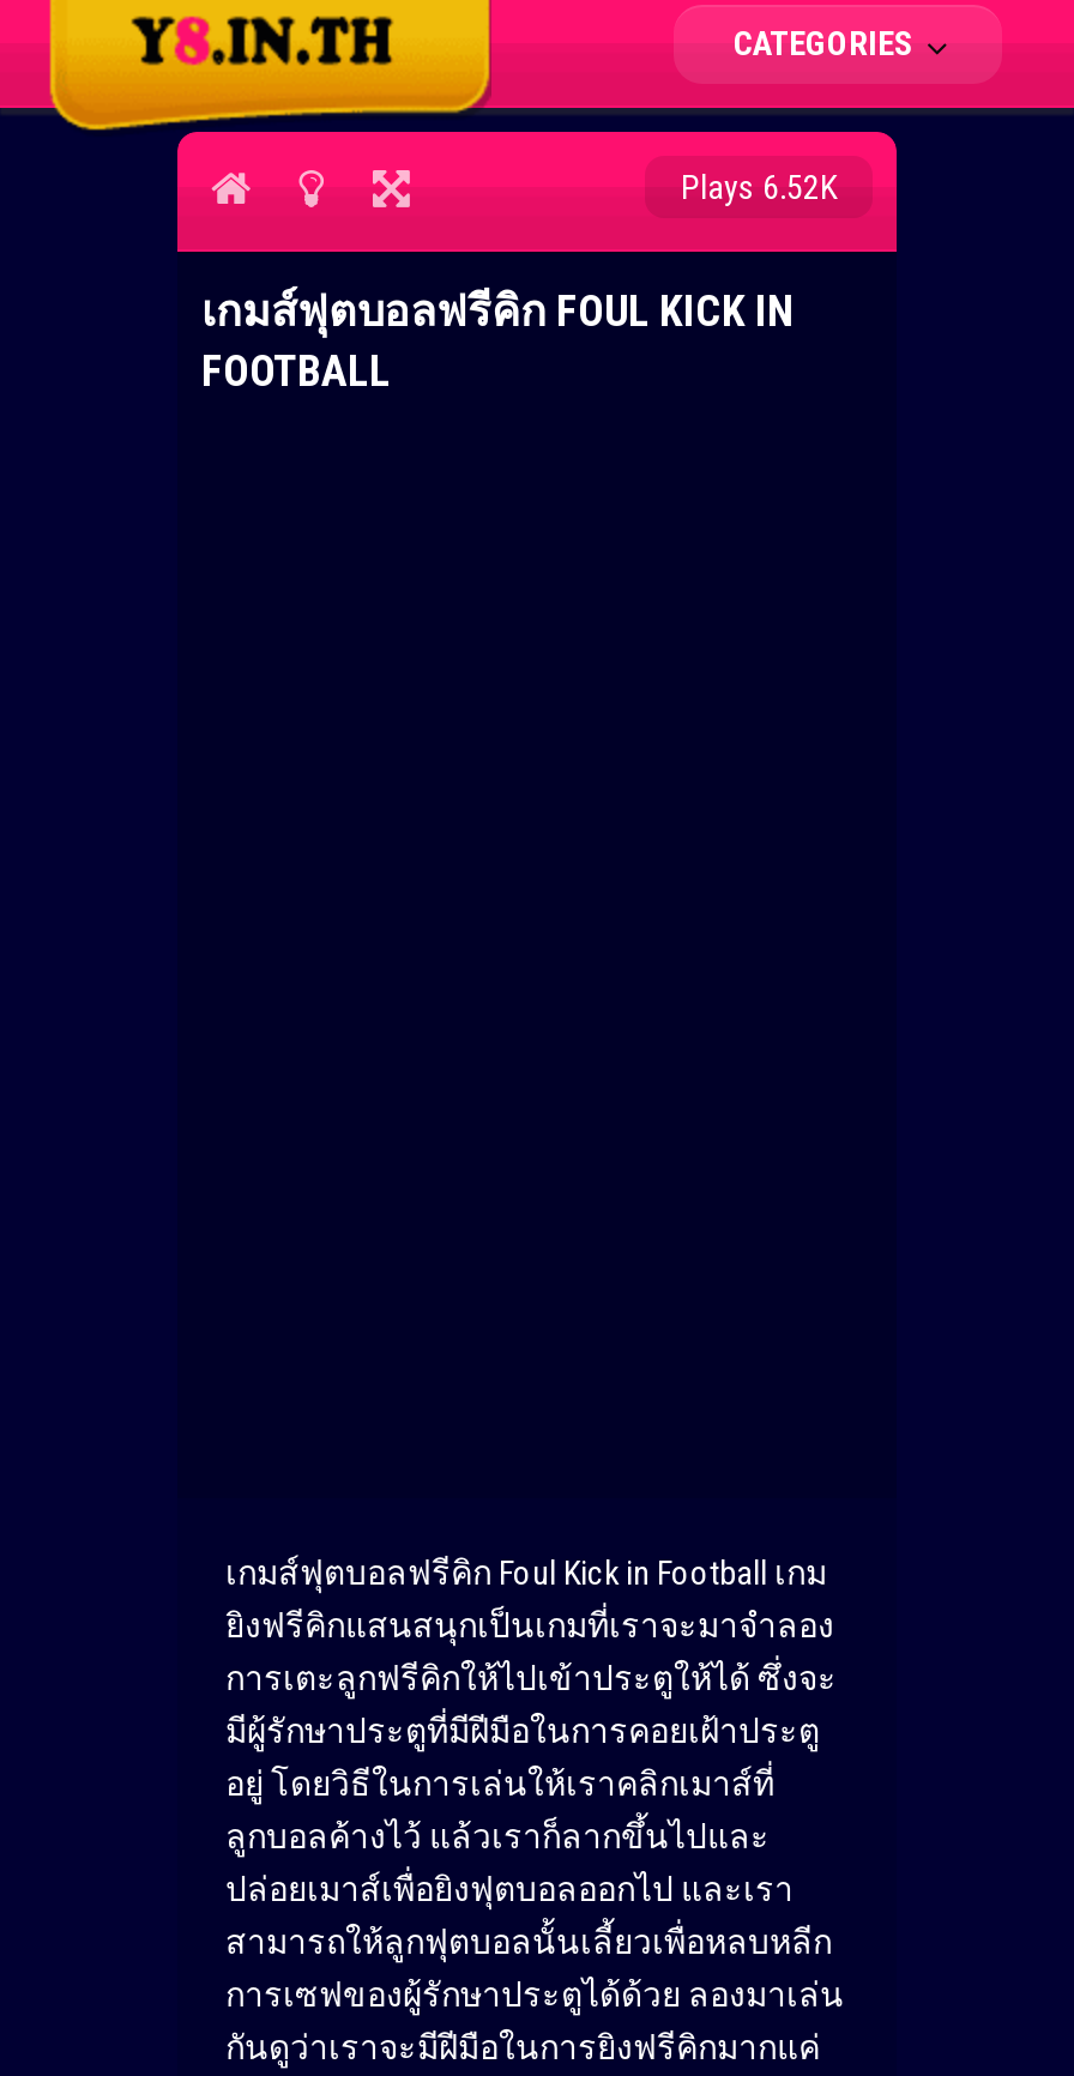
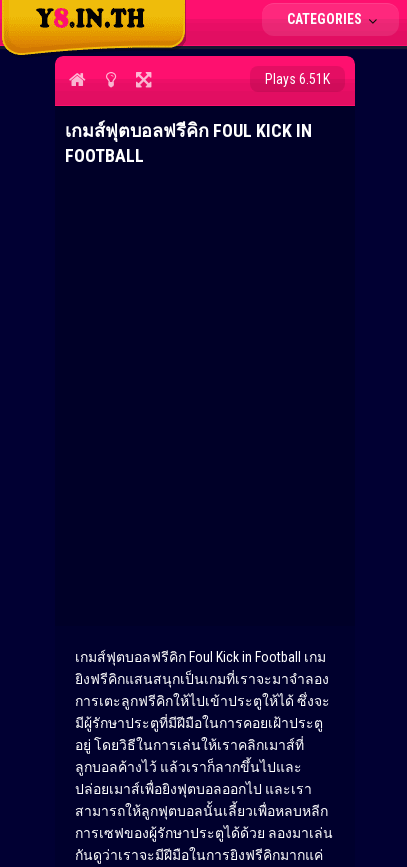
- Plays 6.52K
+ Plays 6.51K
